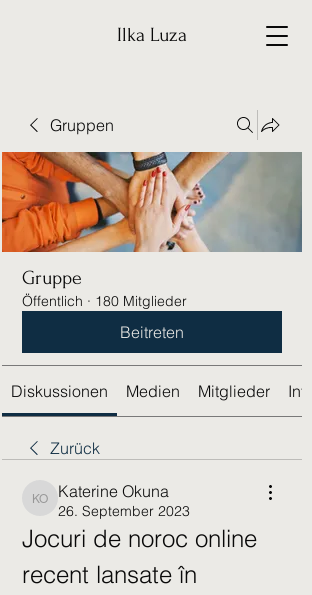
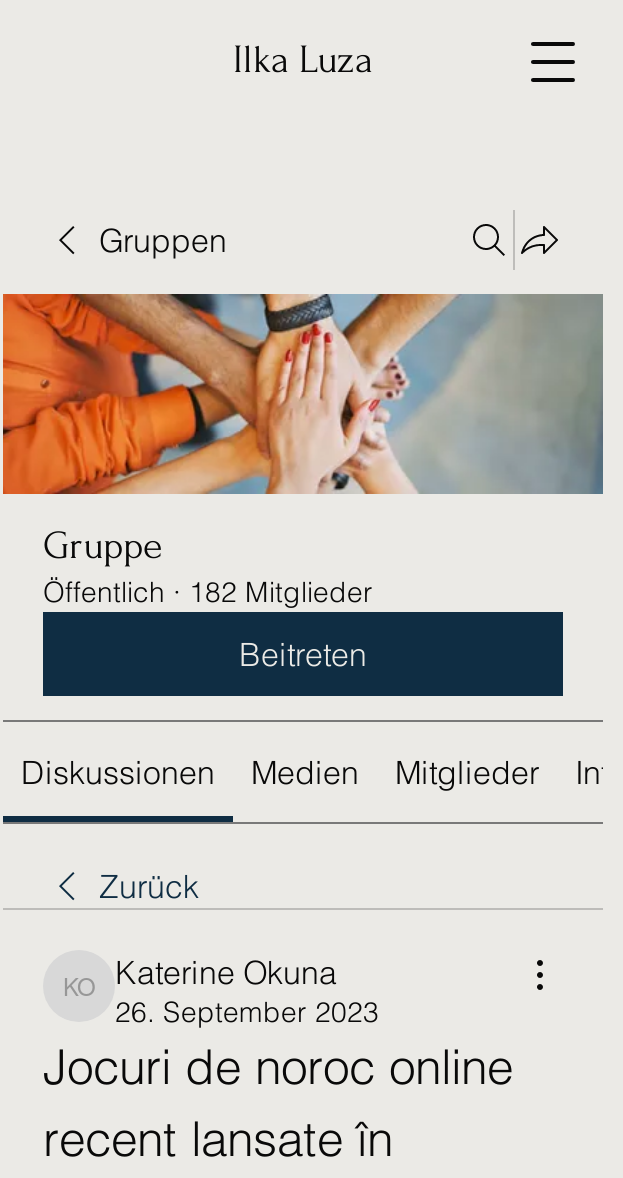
- Öffentlich · 180 Mitglieder
+ Öffentlich · 182 Mitglieder
